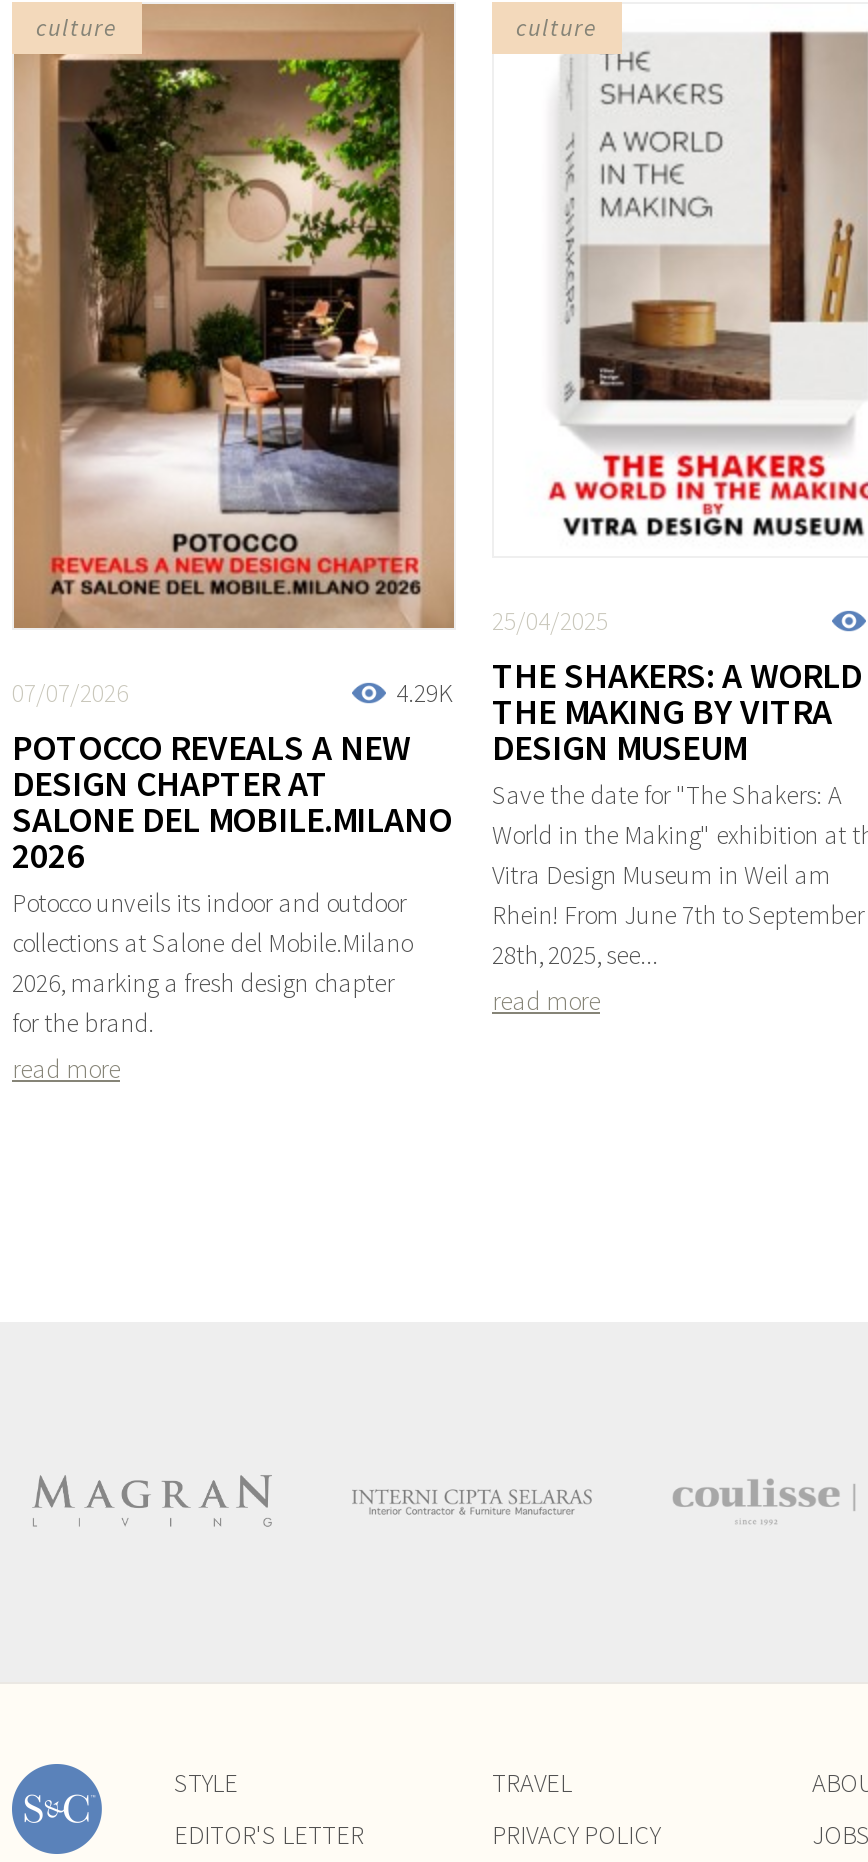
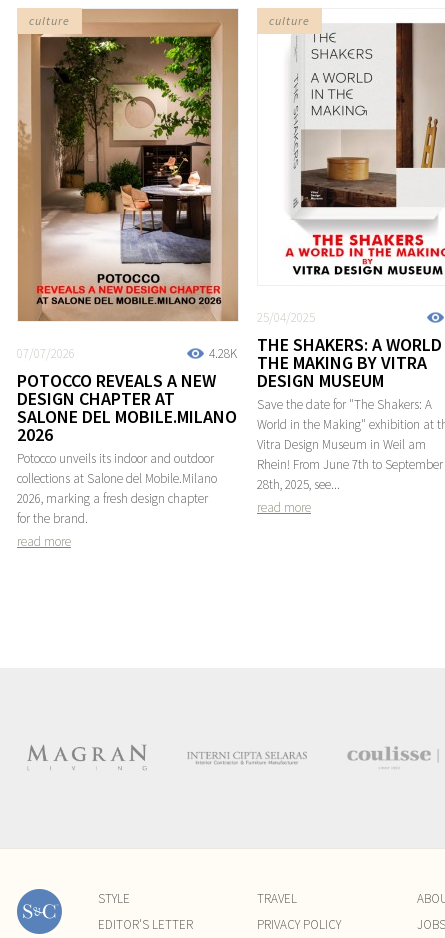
- 4.29K
+ 4.28K
